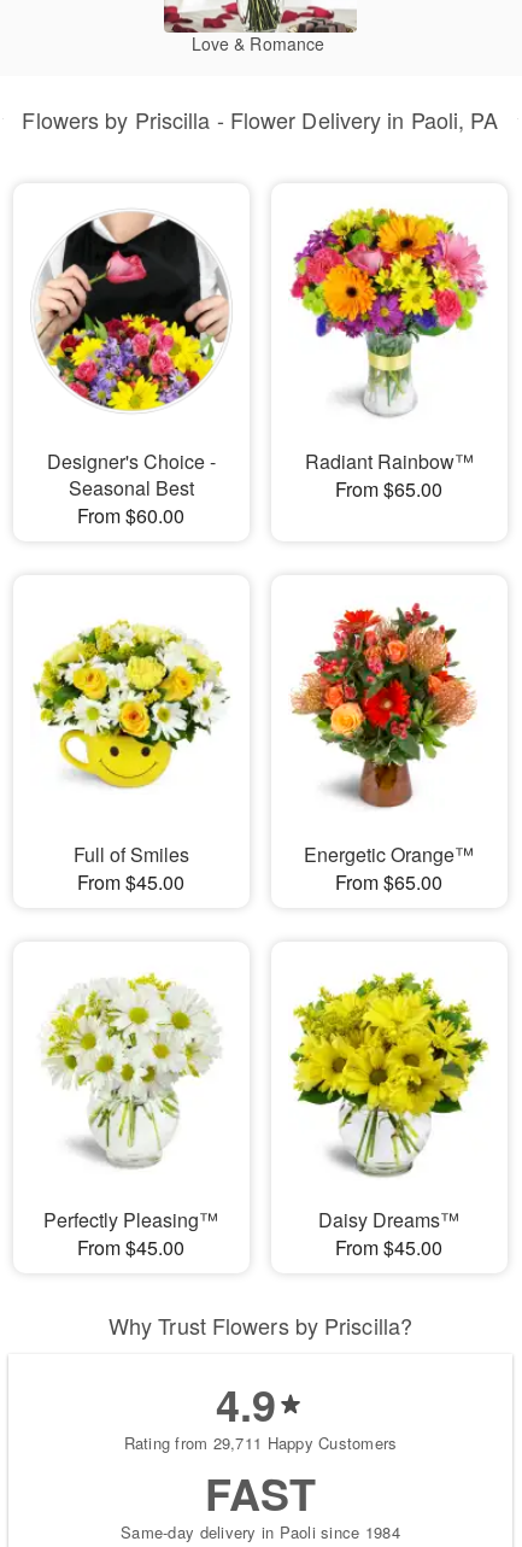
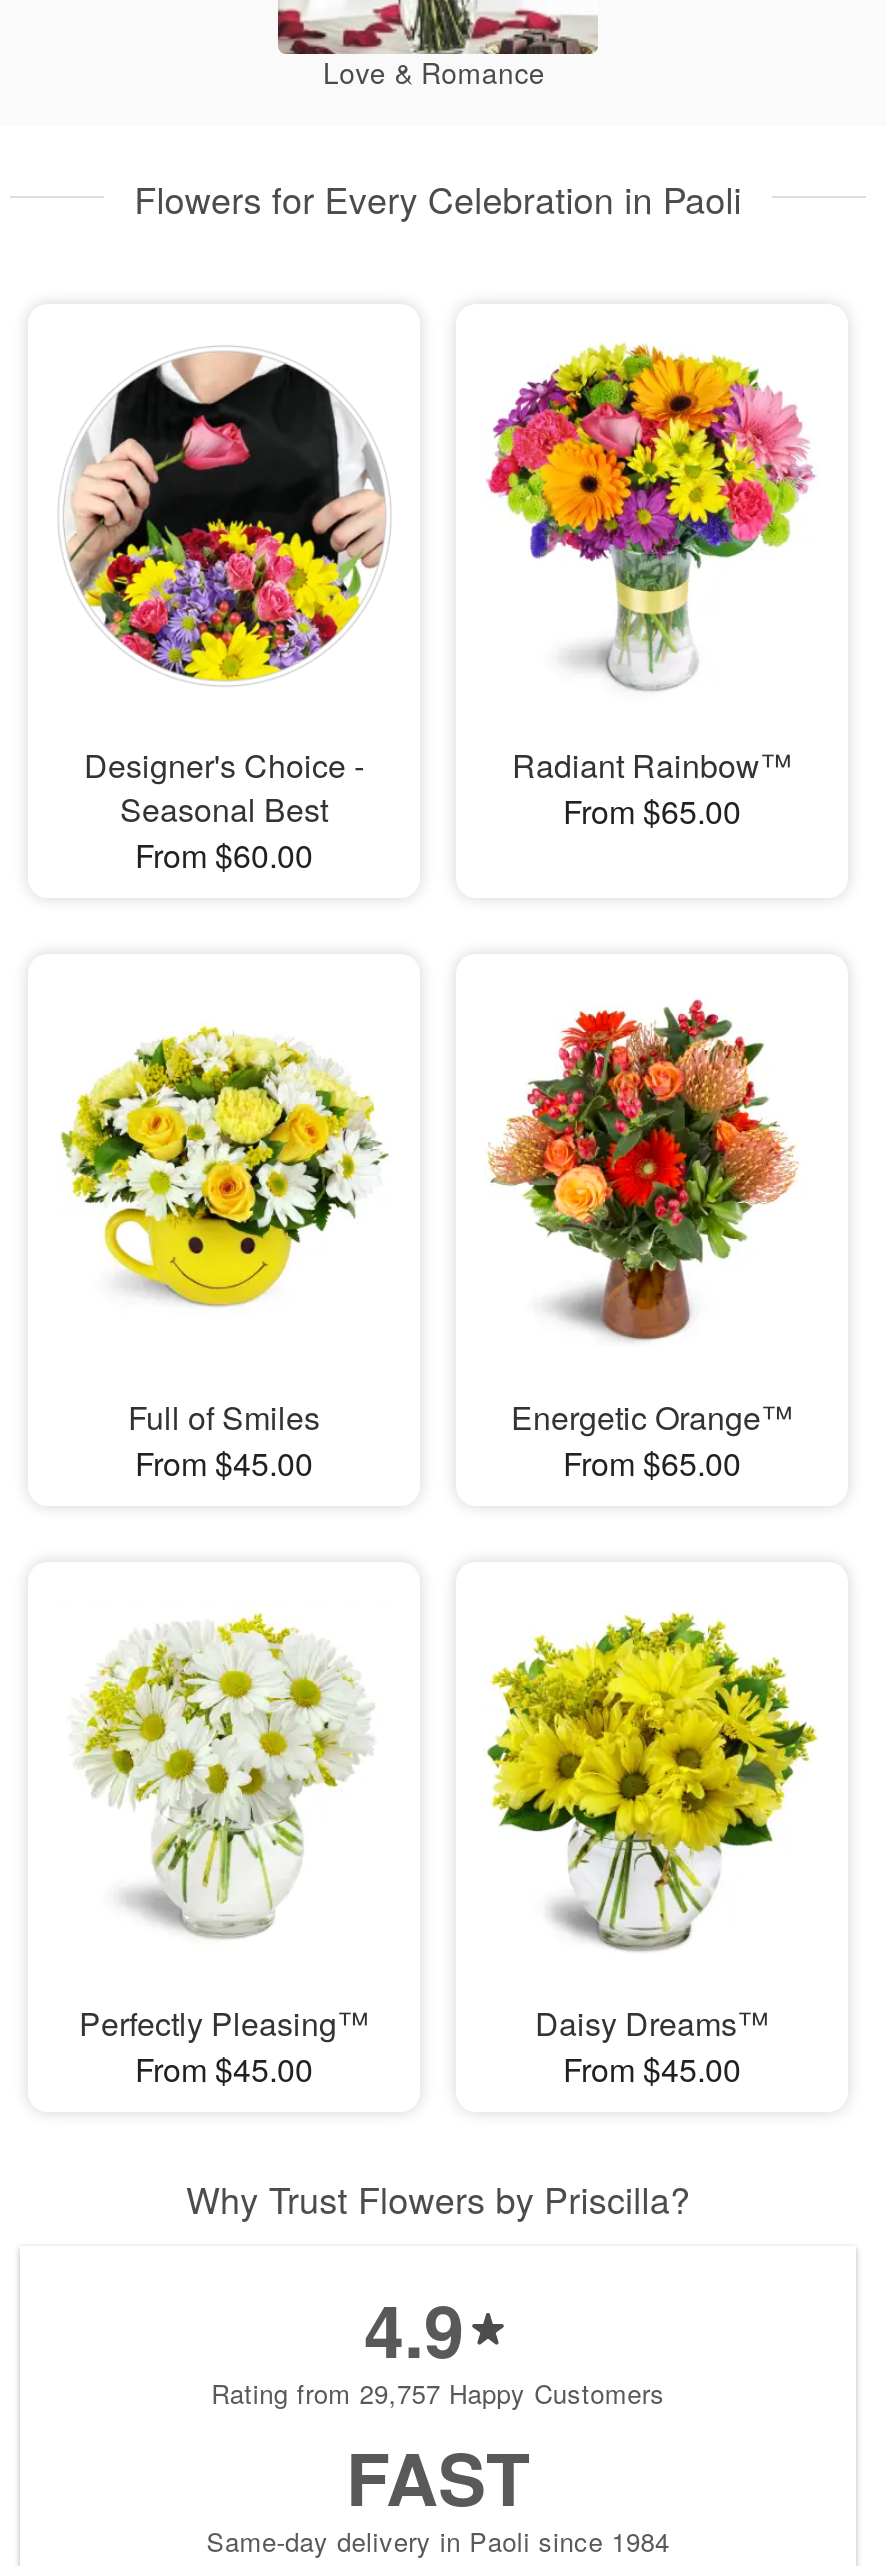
- Flowers by Priscilla - Flower Delivery in Paoli, PA
+ Flowers for Every Celebration in Paoli

- Rating from 29,711 Happy Customers
+ Rating from 29,757 Happy Customers
